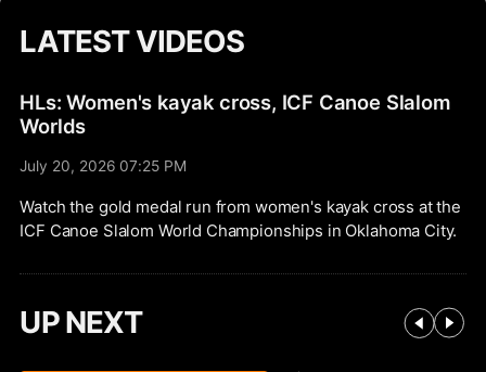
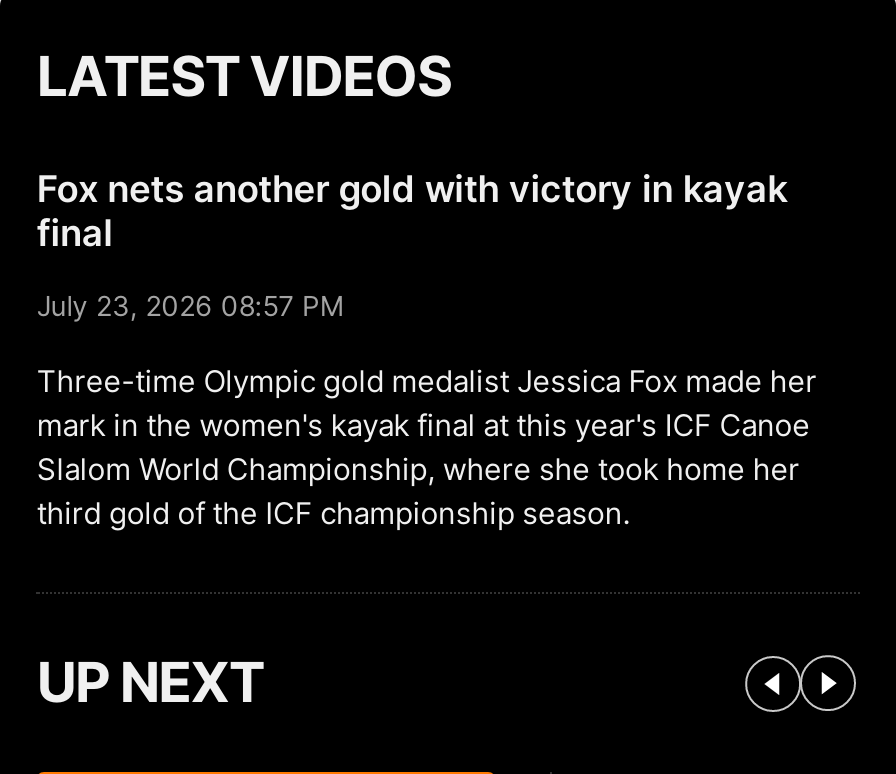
- HLs: Women's kayak cross, ICF Canoe Slalom
- Worlds
+ Fox nets another gold with victory in kayak
+ final

- July 20, 2026 07:25 PM
+ July 23, 2026 08:57 PM

- Watch the gold medal run from women's kayak cross at the
- ICF Canoe Slalom World Championships in Oklahoma City.
+ Three-time Olympic gold medalist Jessica Fox made her
+ mark in the women's kayak final at this year's ICF Canoe
+ Slalom World Championship, where she took home her
+ third gold of the ICF championship season.
